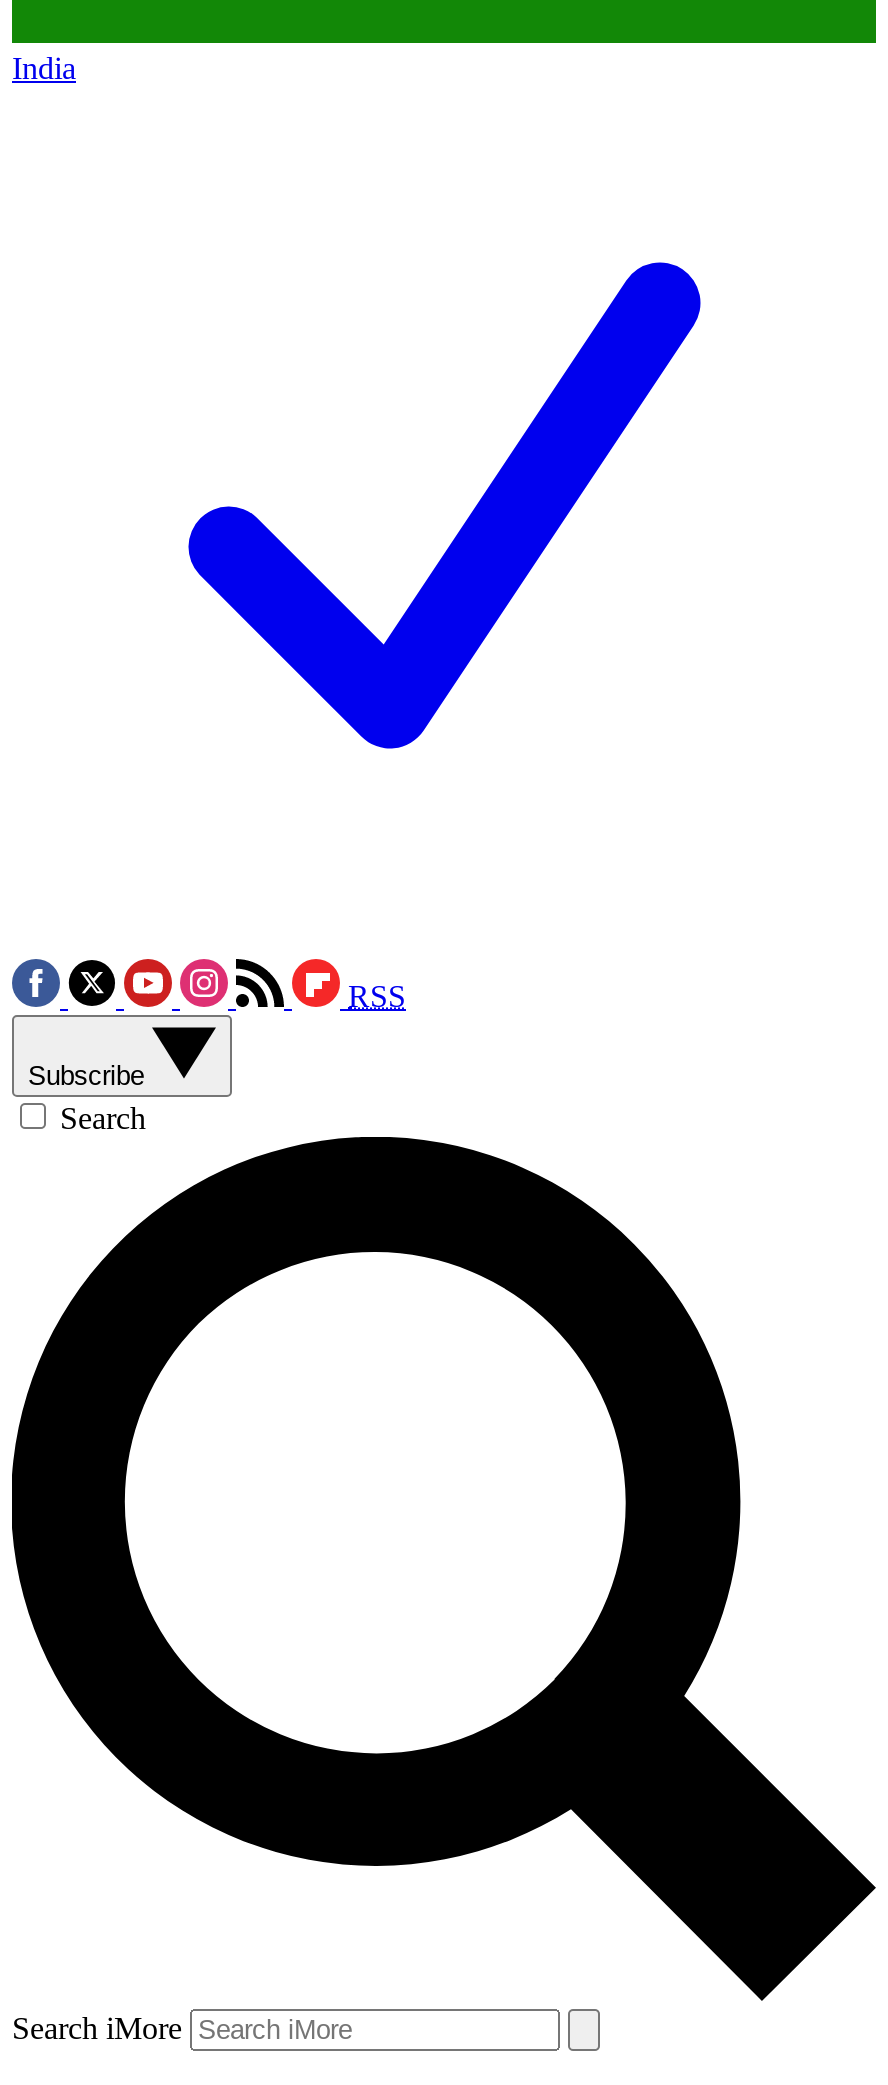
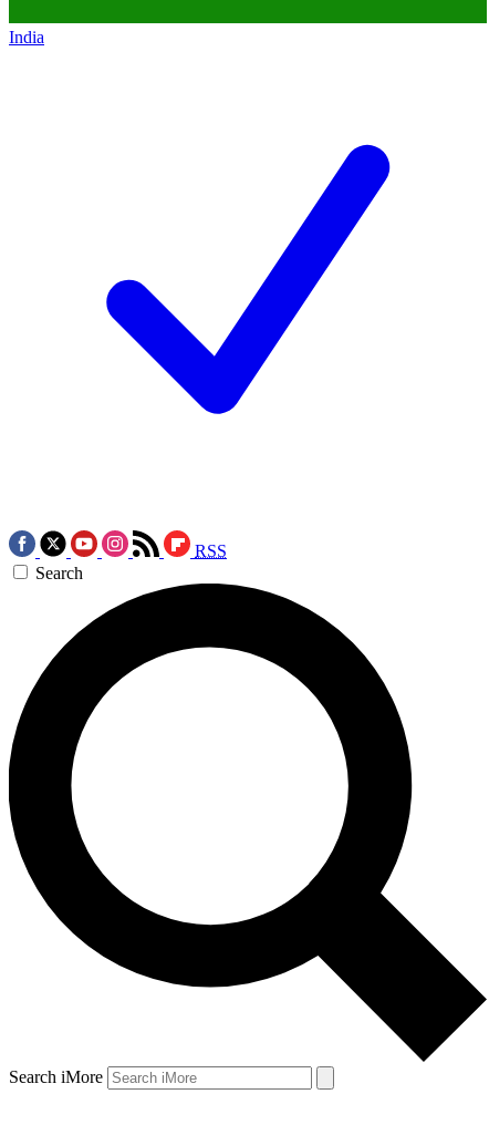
- Subscribe
